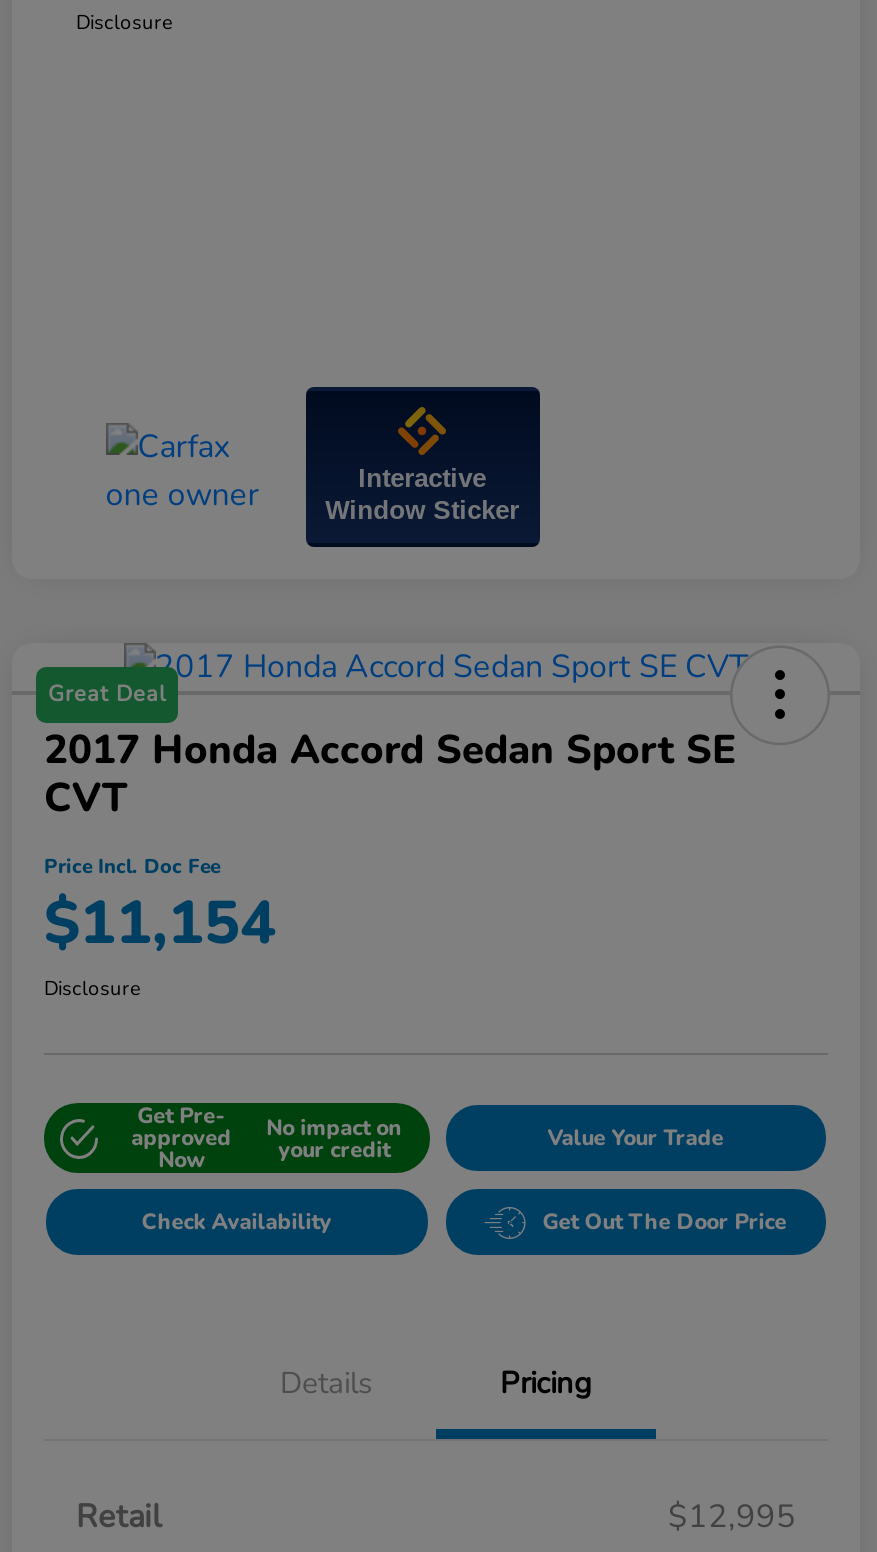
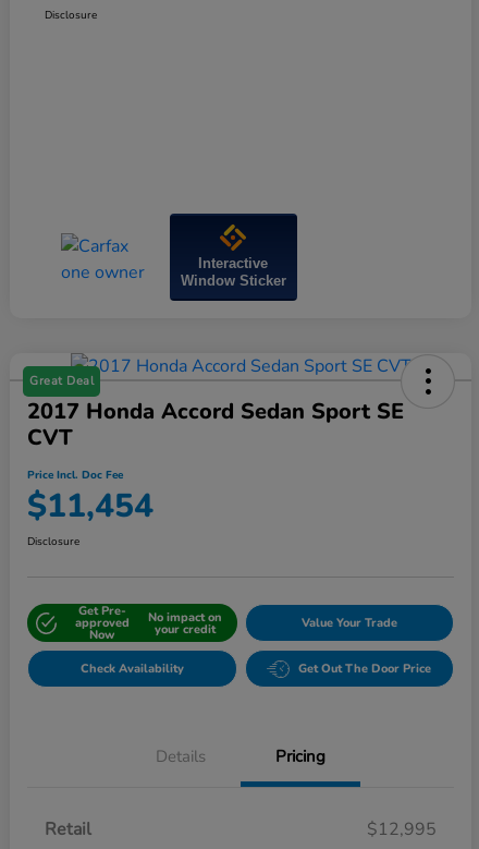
- $11,154
+ $11,454
